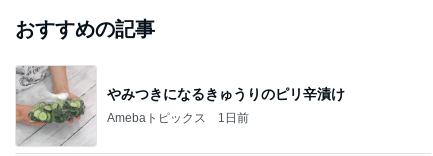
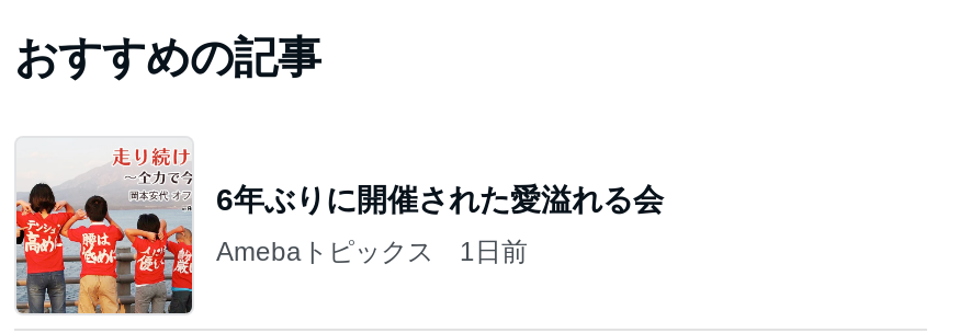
- [image]
- やみつきになるきゅうりのピリ辛漬け
+ [image]
+ 6年ぶりに開催された愛溢れる会
